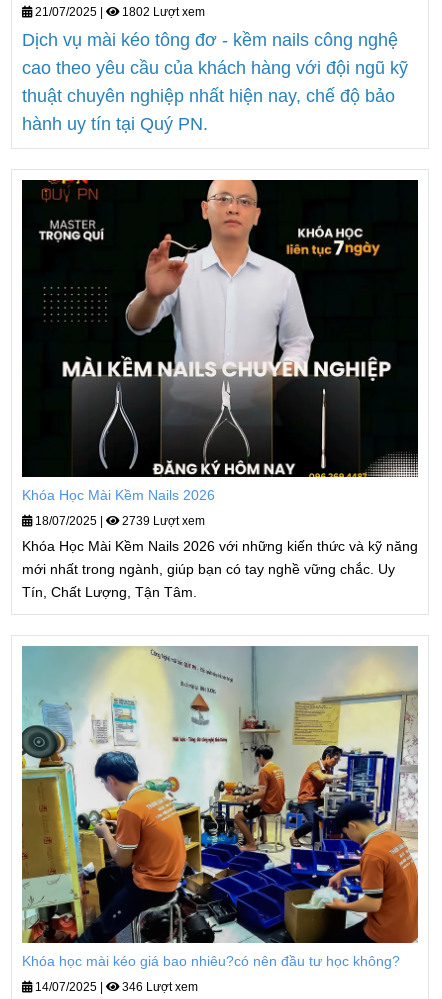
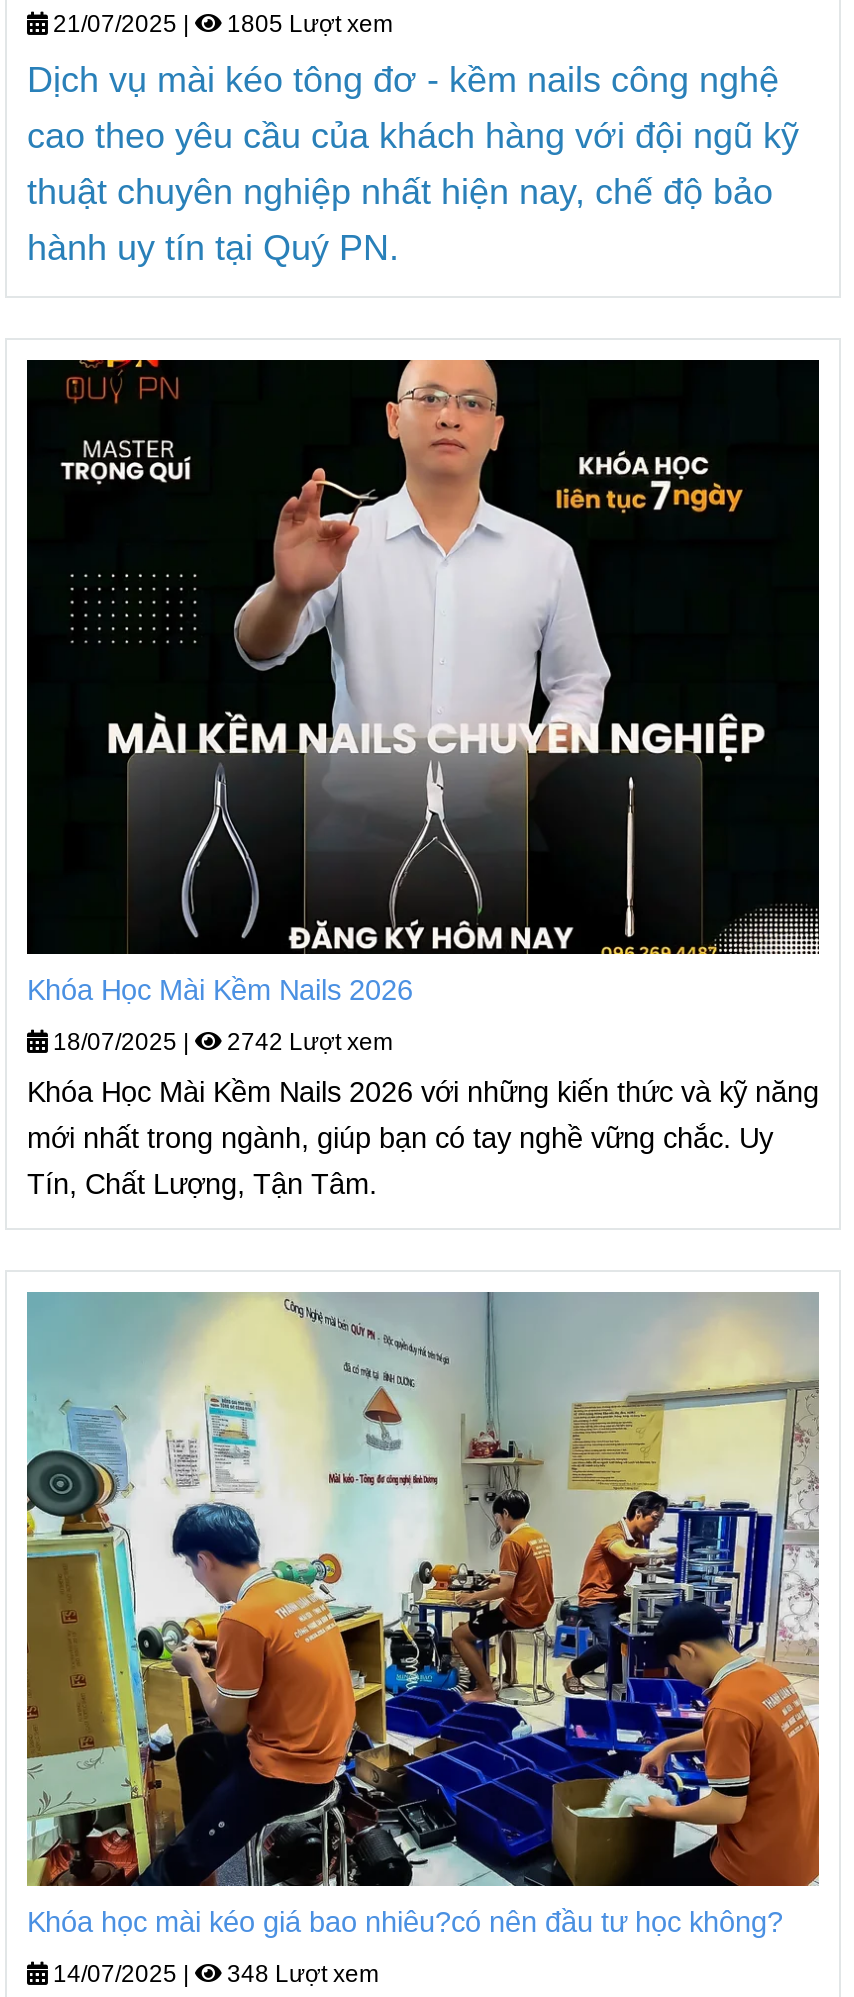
- 1802 Lượt xem
+ 1805 Lượt xem

- 2739 Lượt xem
+ 2742 Lượt xem

- 346 Lượt xem
+ 348 Lượt xem
